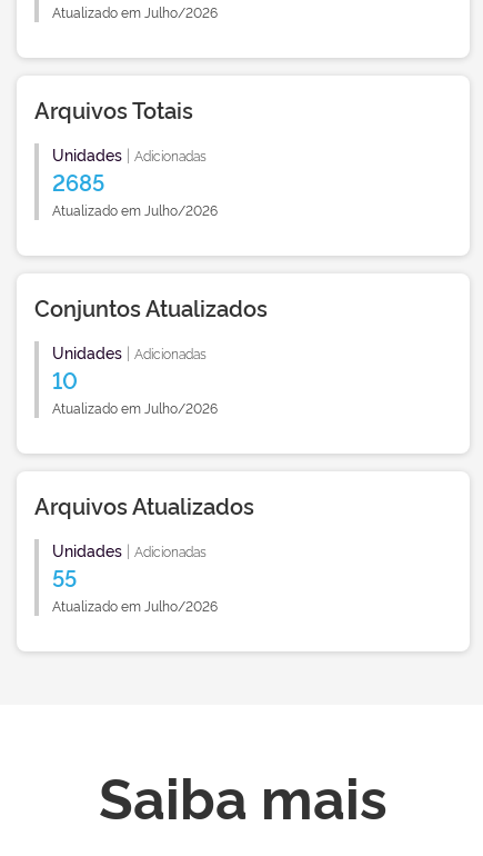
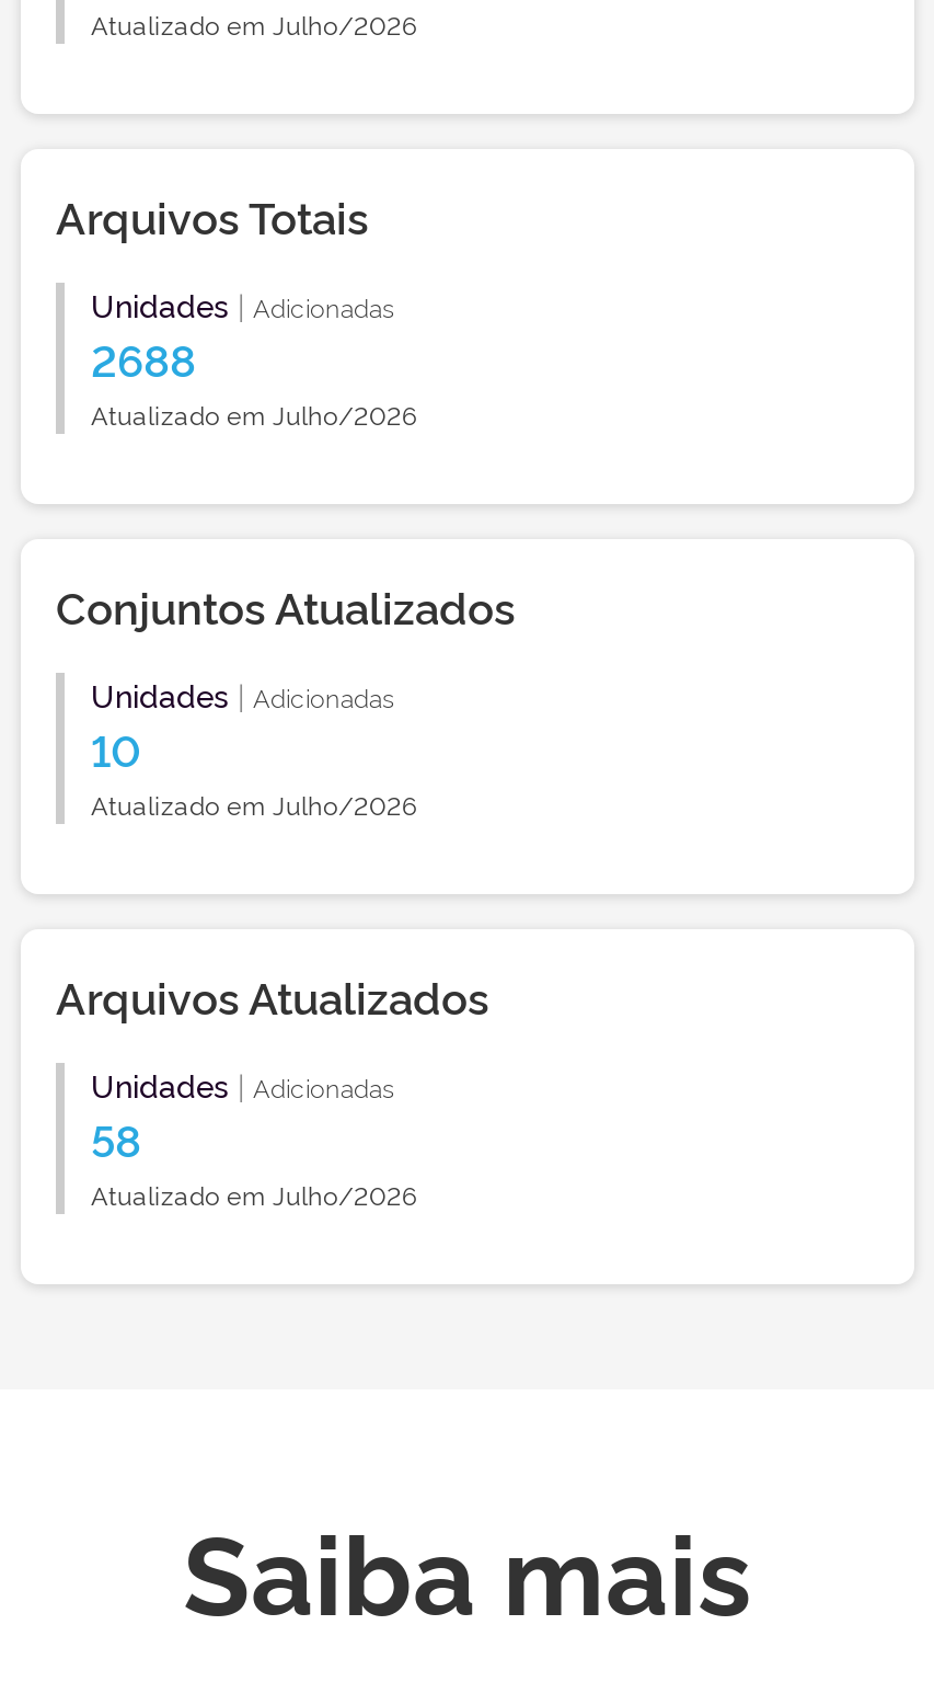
- 2685
+ 2688

- 55
+ 58
